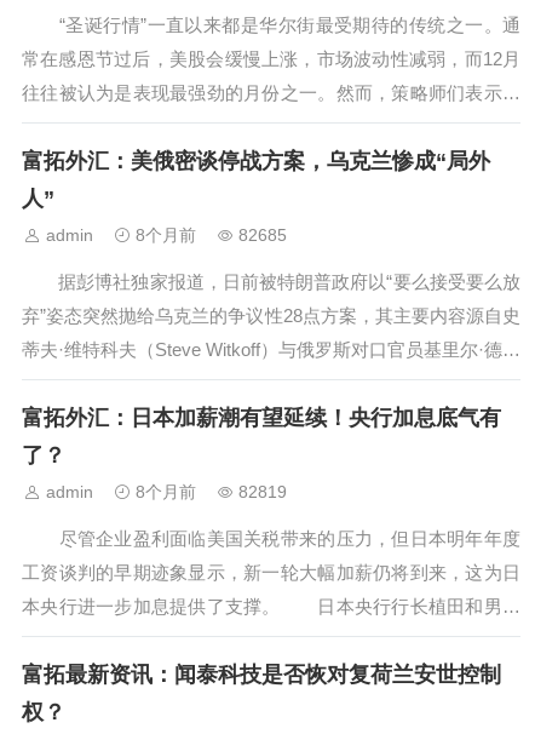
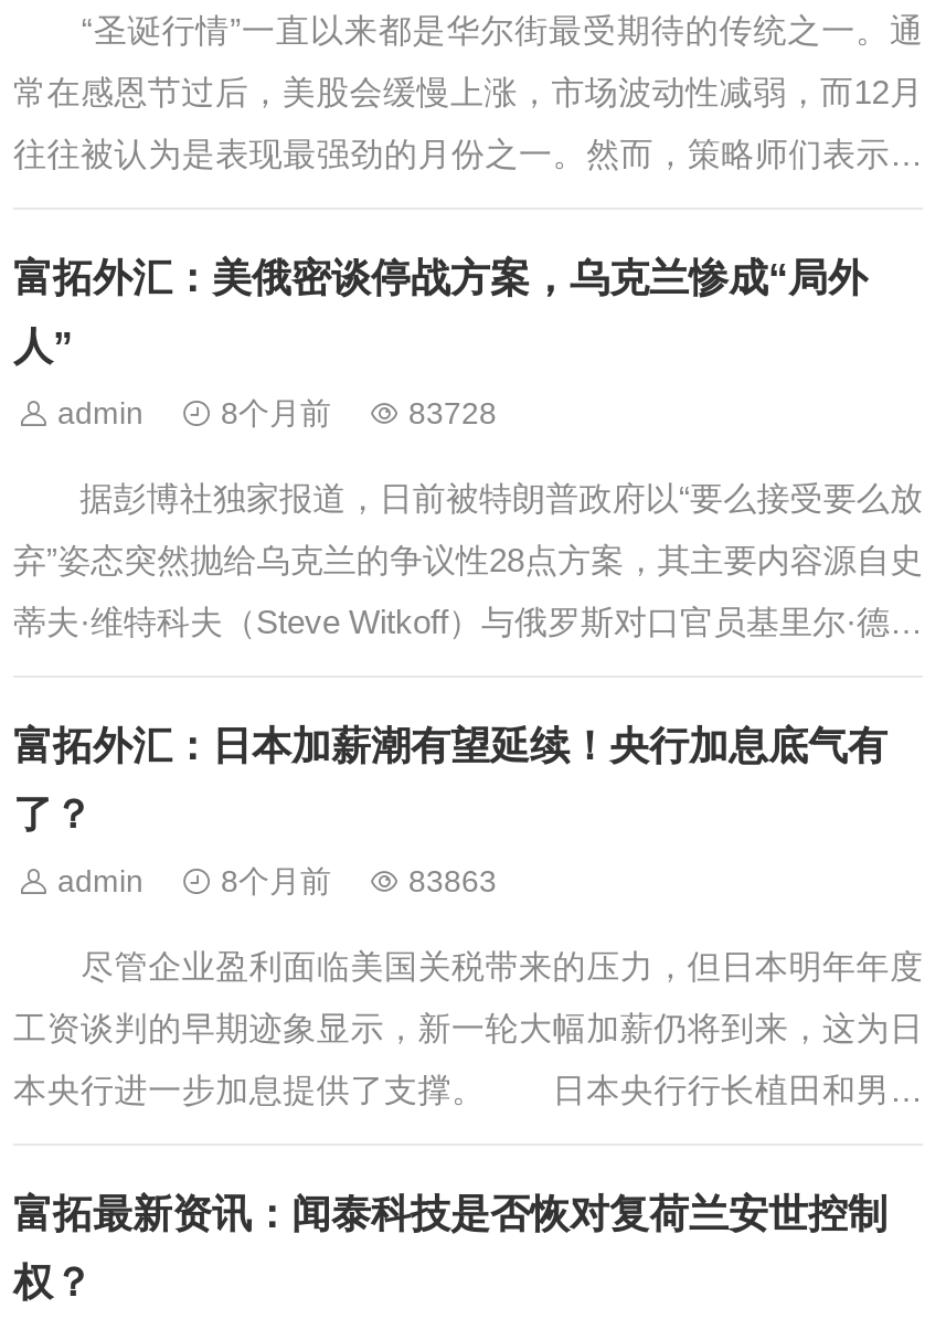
- 82685
+ 83728

- 82819
+ 83863
